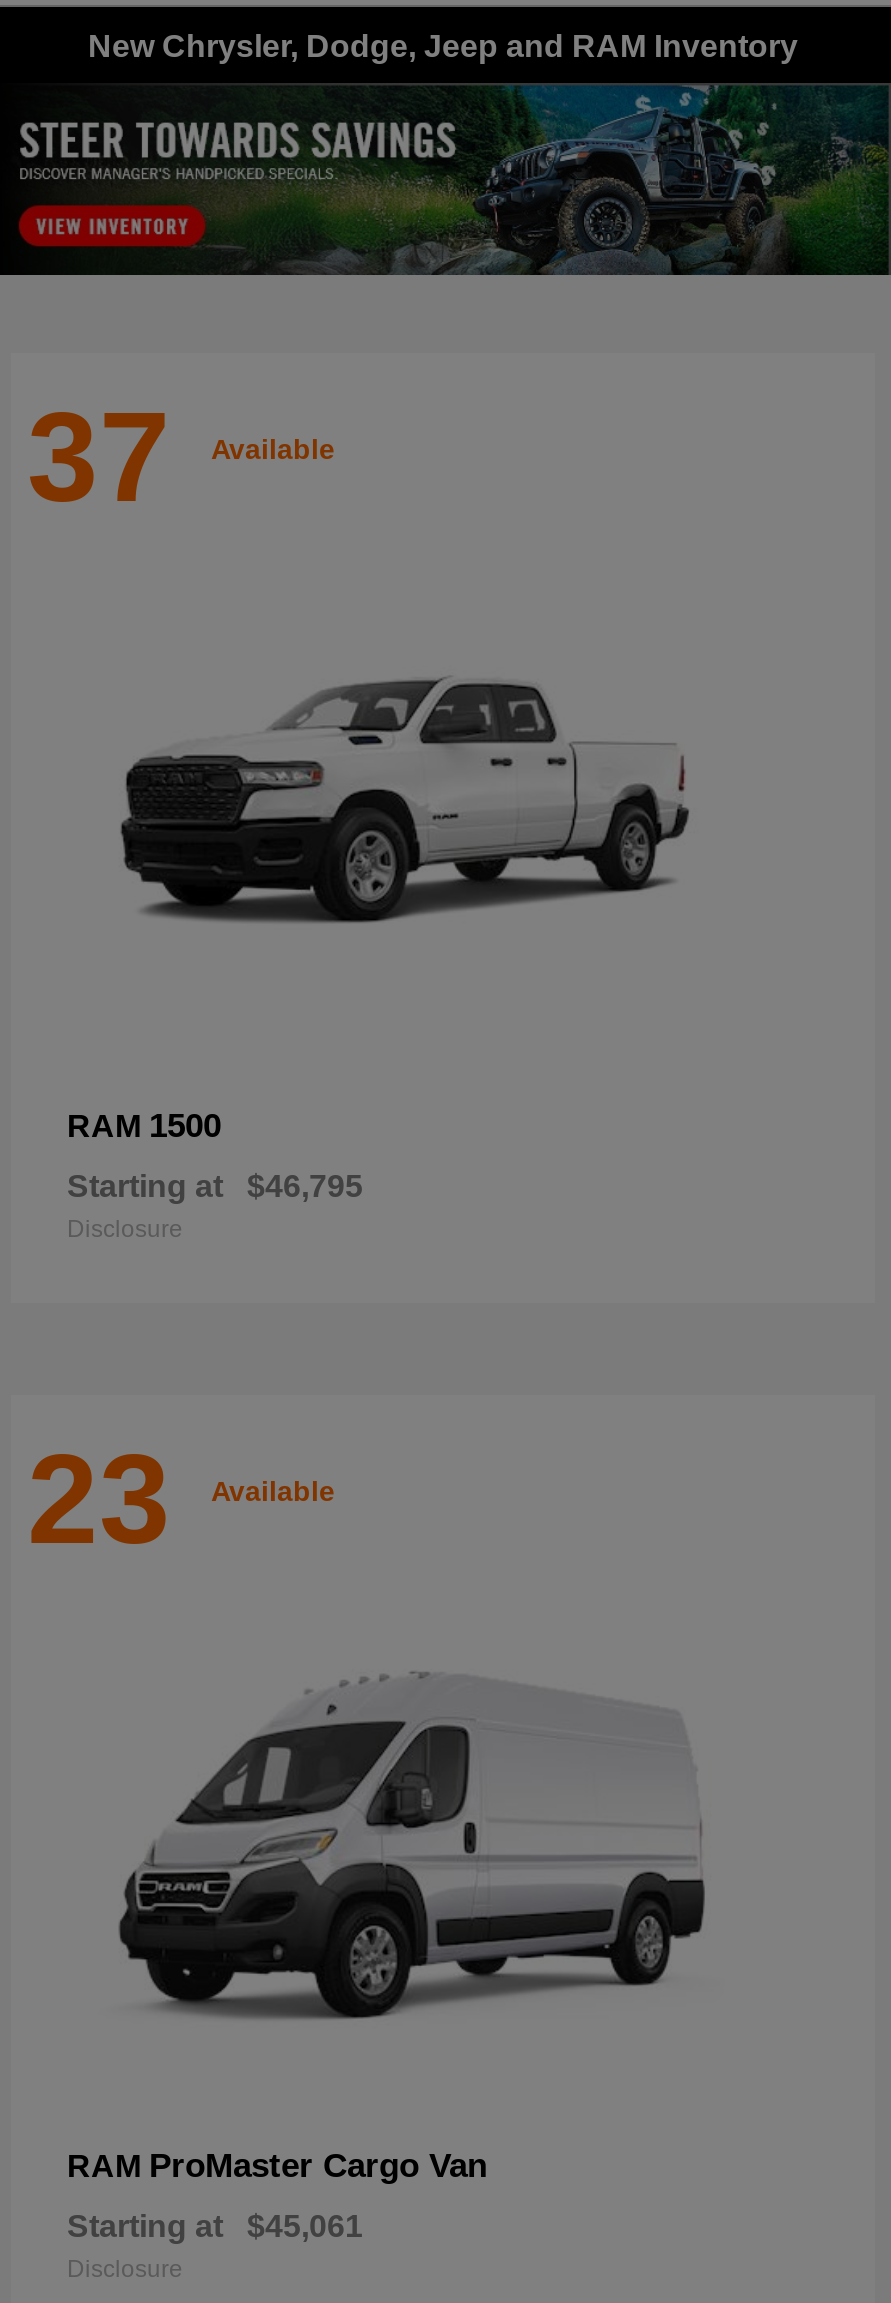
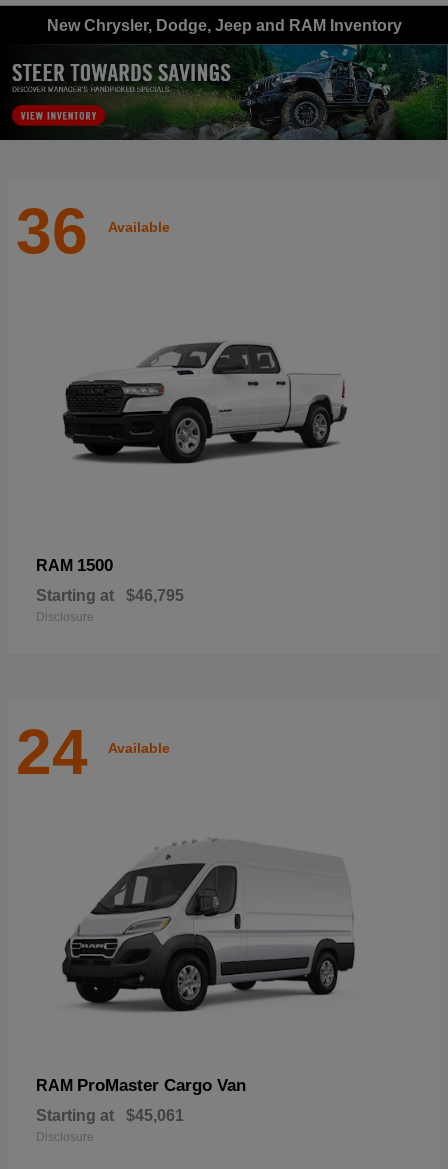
- 37 Available
+ 36 Available

- 23 Available
+ 24 Available
